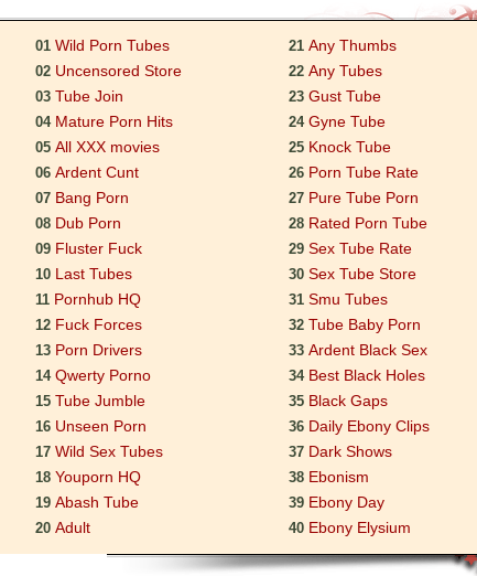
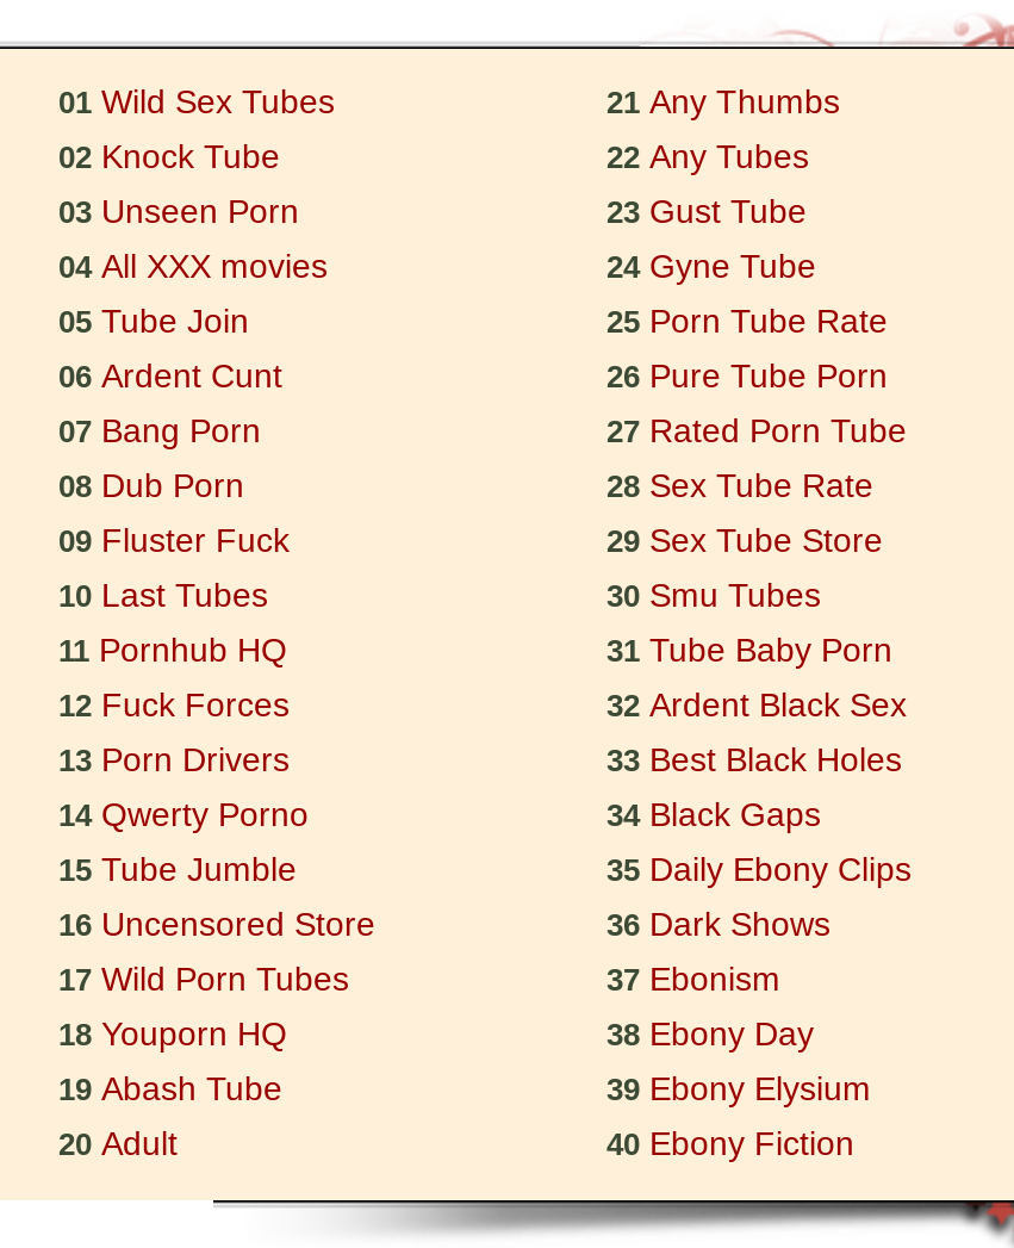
- 01 Wild Porn Tubes
- 02 Uncensored Store
- 03 Tube Join
- 04 Mature Porn Hits
- 05 All XXX movies
+ 01 Wild Sex Tubes
+ 02 Knock Tube
+ 03 Unseen Porn
+ 04 All XXX movies
+ 05 Tube Join

- 25 Knock Tube
- 26 Porn Tube Rate
- 27 Pure Tube Porn
- 28 Rated Porn Tube
- 29 Sex Tube Rate
- 30 Sex Tube Store
- 31 Smu Tubes
- 32 Tube Baby Porn
- 33 Ardent Black Sex
- 34 Best Black Holes
- 35 Black Gaps
- 36 Daily Ebony Clips
- 37 Dark Shows
- 38 Ebonism
- 39 Ebony Day
- 40 Ebony Elysium
+ 25 Porn Tube Rate
+ 26 Pure Tube Porn
+ 27 Rated Porn Tube
+ 28 Sex Tube Rate
+ 29 Sex Tube Store
+ 30 Smu Tubes
+ 31 Tube Baby Porn
+ 32 Ardent Black Sex
+ 33 Best Black Holes
+ 34 Black Gaps
+ 35 Daily Ebony Clips
+ 36 Dark Shows
+ 37 Ebonism
+ 38 Ebony Day
+ 39 Ebony Elysium
+ 40 Ebony Fiction

- 16 Unseen Porn
- 17 Wild Sex Tubes
+ 16 Uncensored Store
+ 17 Wild Porn Tubes
